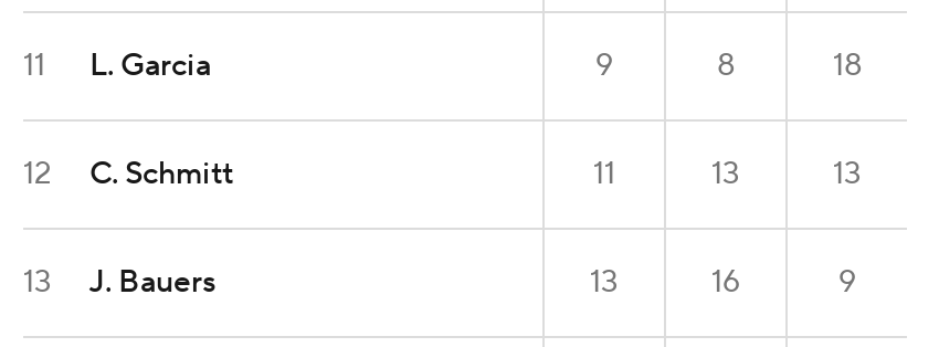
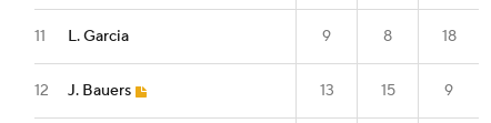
- C. Schmitt
- 11
- 13
- 13
- 13

- 16
+ 15
